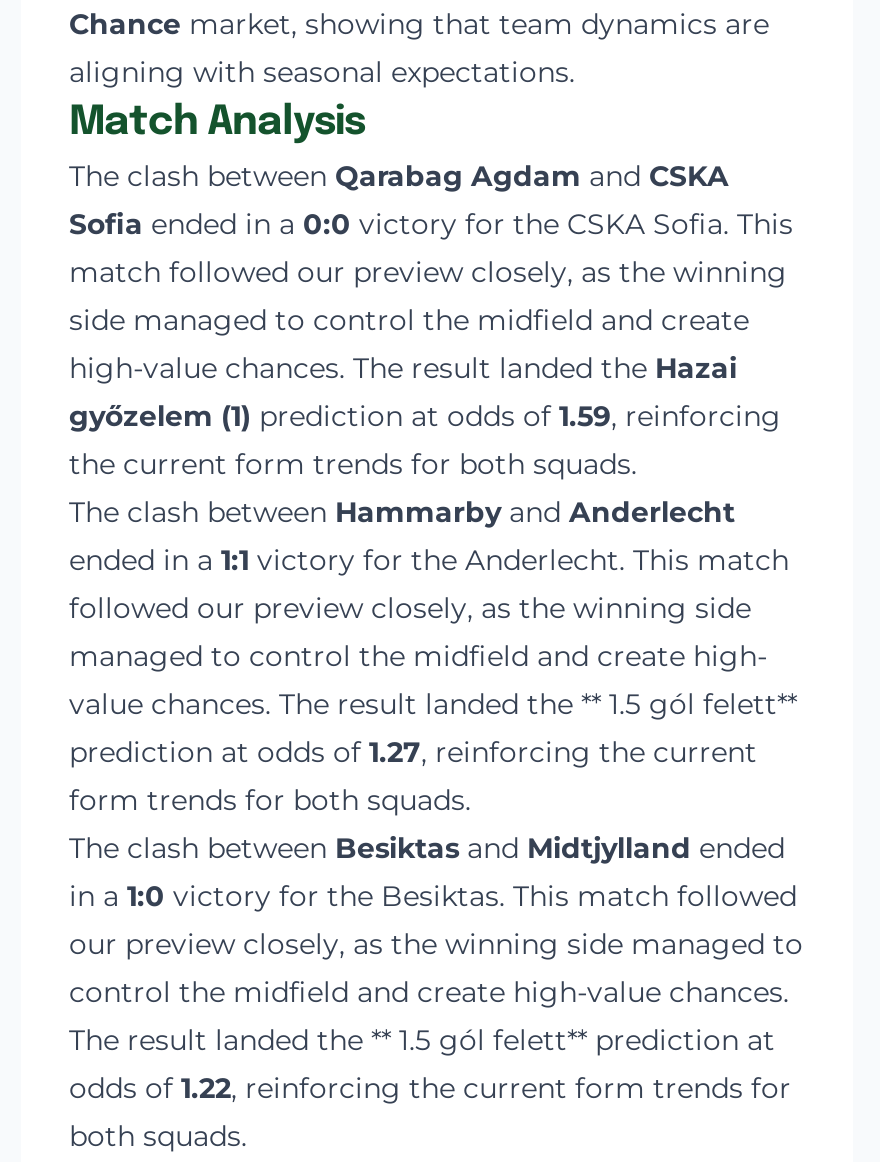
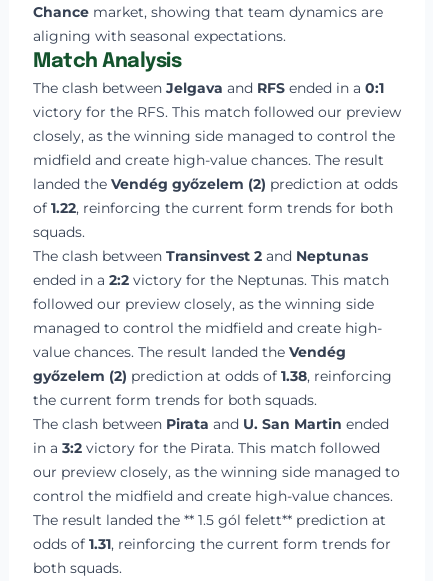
- The clash between Qarabag Agdam and CSKA
- Sofia ended in a 0:0 victory for the CSKA Sofia. This
- match followed our preview closely, as the winning
- side managed to control the midfield and create
- high-value chances. The result landed the Hazai
- győzelem (1) prediction at odds of 1.59, reinforcing
- The clash between Hammarby and Anderlecht
- ended in a 1:1 victory for the Anderlecht. This match
+ The clash between Jelgava and RFS ended in a 0:1
+ victory for the RFS. This match followed our preview
+ closely, as the winning side managed to control the
+ midfield and create high-value chances. The result
+ landed the Vendég győzelem (2) prediction at odds
+ of 1.22, reinforcing the current form trends for both
+ squads.
+ The clash between Transinvest 2 and Neptunas
+ ended in a 2:2 victory for the Neptunas. This match

moved down: the current form trends for both squads.

- value chances. The result landed the ** 1.5 gól felett**
- prediction at odds of 1.27, reinforcing the current
- form trends for both squads.
- The clash between Besiktas and Midtjylland ended
- in a 1:0 victory for the Besiktas. This match followed
+ value chances. The result landed the Vendég
+ győzelem (2) prediction at odds of 1.38, reinforcing
+ The clash between Pirata and U. San Martin ended
+ in a 3:2 victory for the Pirata. This match followed

- odds of 1.22, reinforcing the current form trends for
+ odds of 1.31, reinforcing the current form trends for
